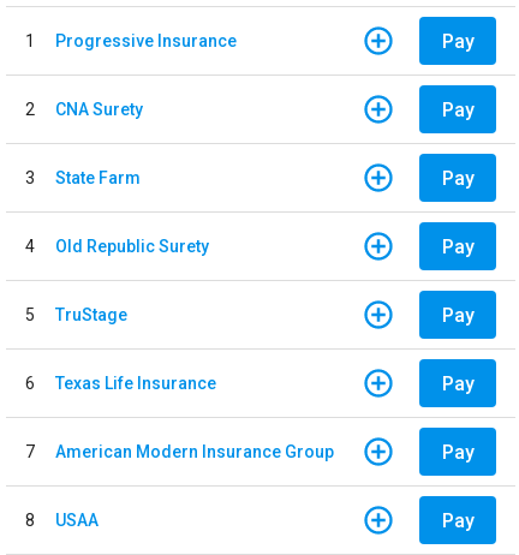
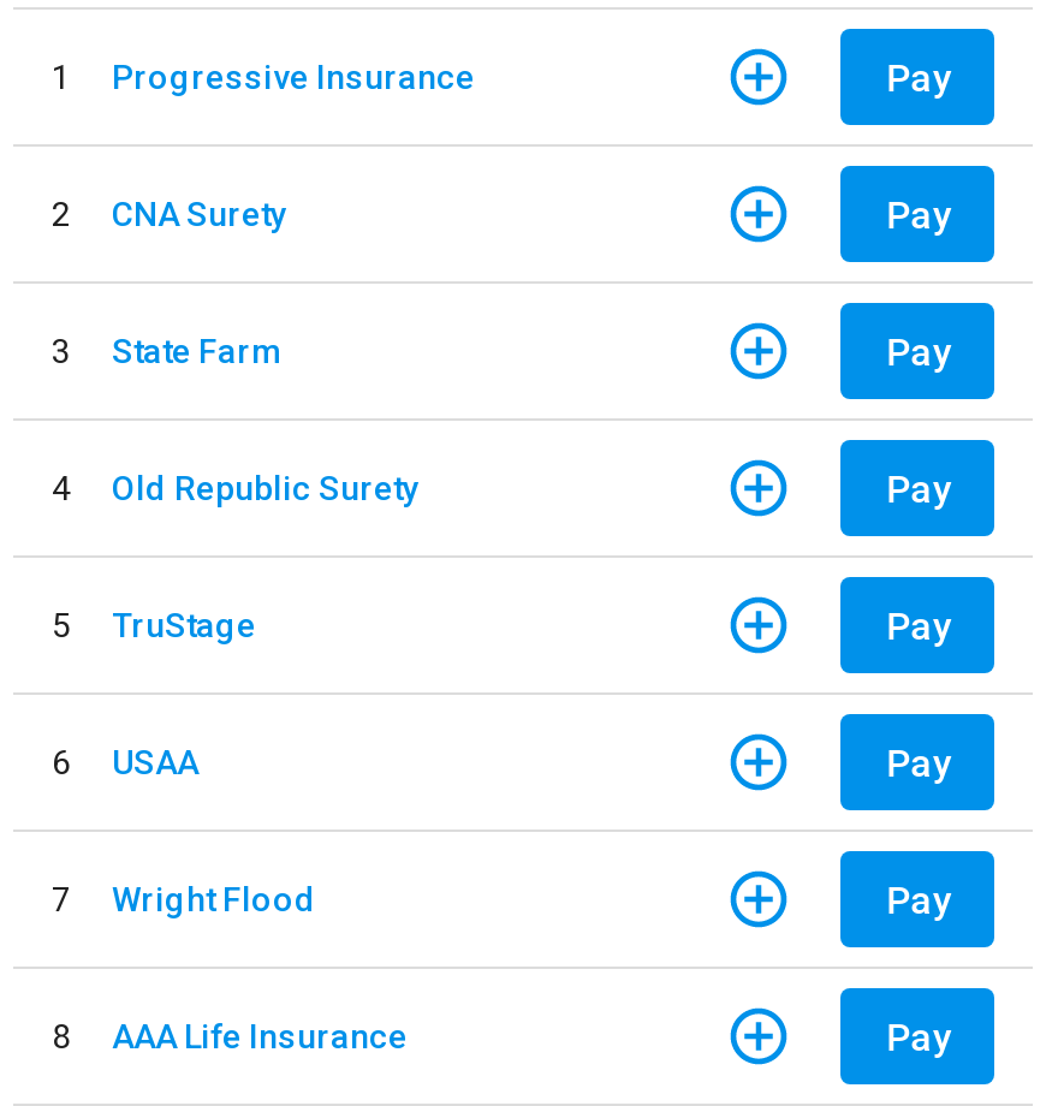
- Texas Life Insurance

- American Modern Insurance Group
+ Wright Flood

moved up: USAA

+ AAA Life Insurance
